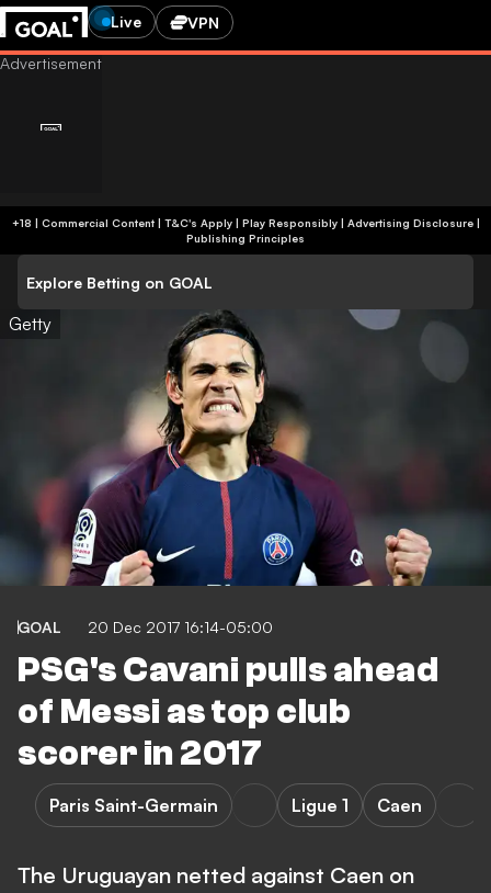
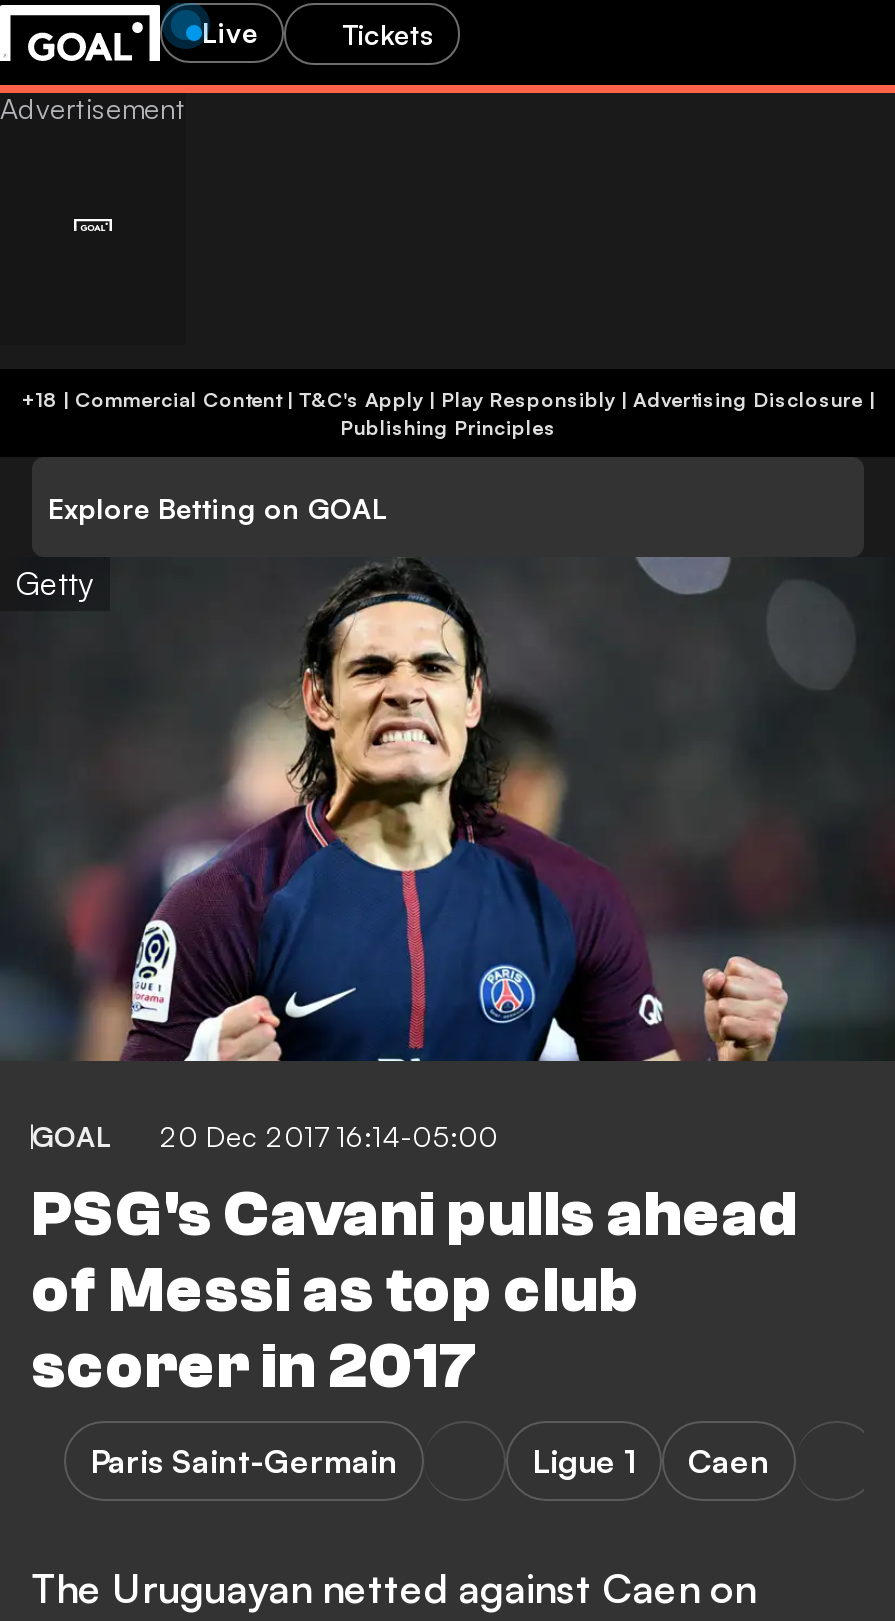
- VPN
+ Tickets
